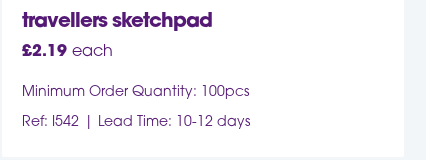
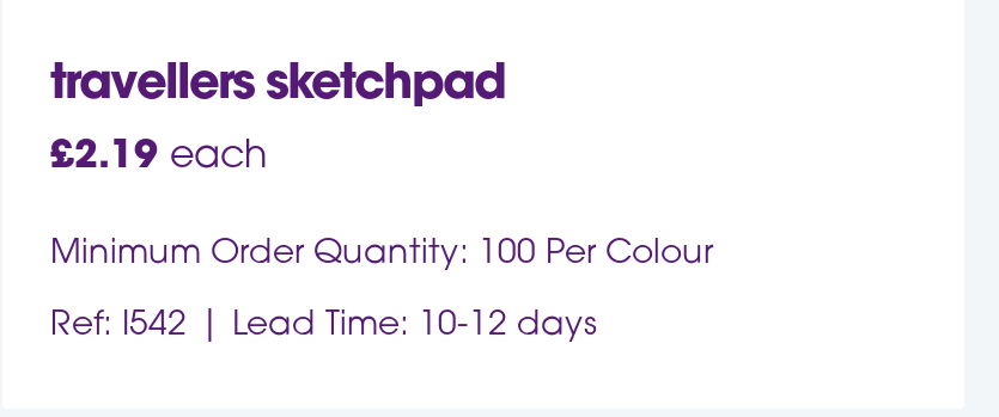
- Minimum Order Quantity: 100pcs
+ Minimum Order Quantity: 100 Per Colour
